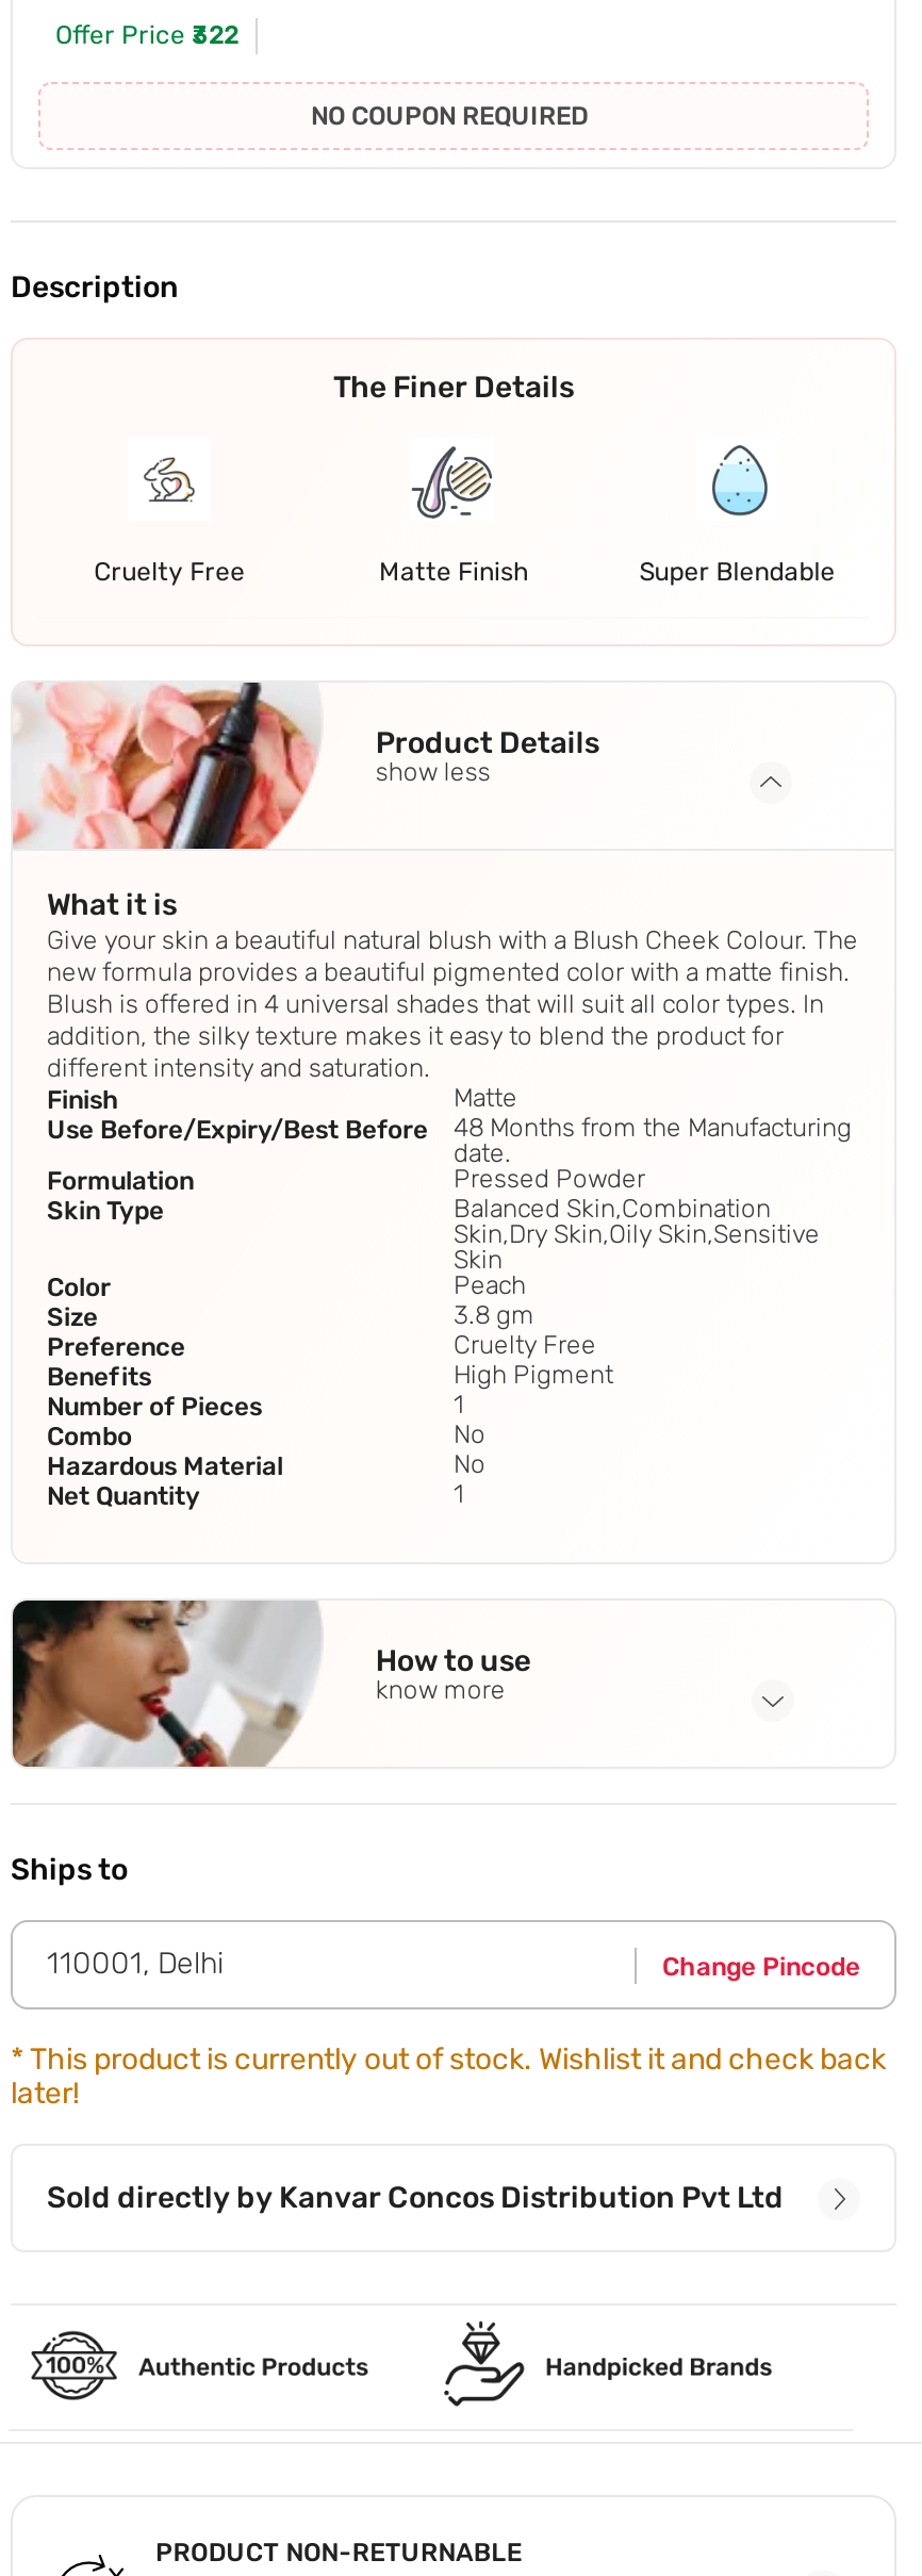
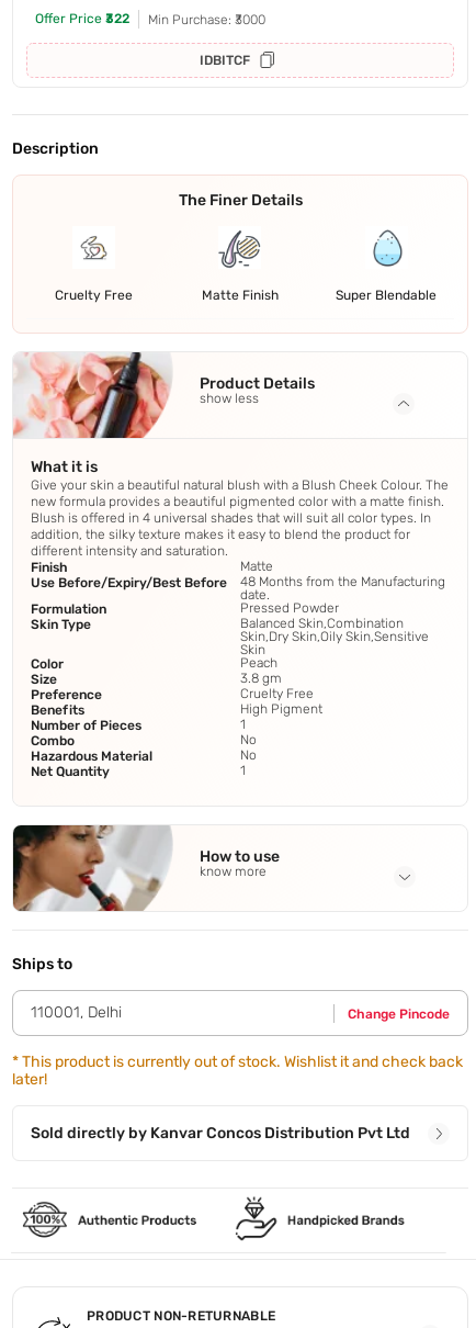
- NO COUPON REQUIRED
+ Min Purchase: ₹3000
+ IDBITCF
